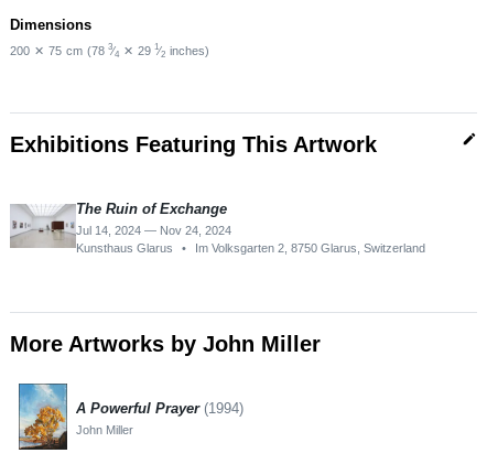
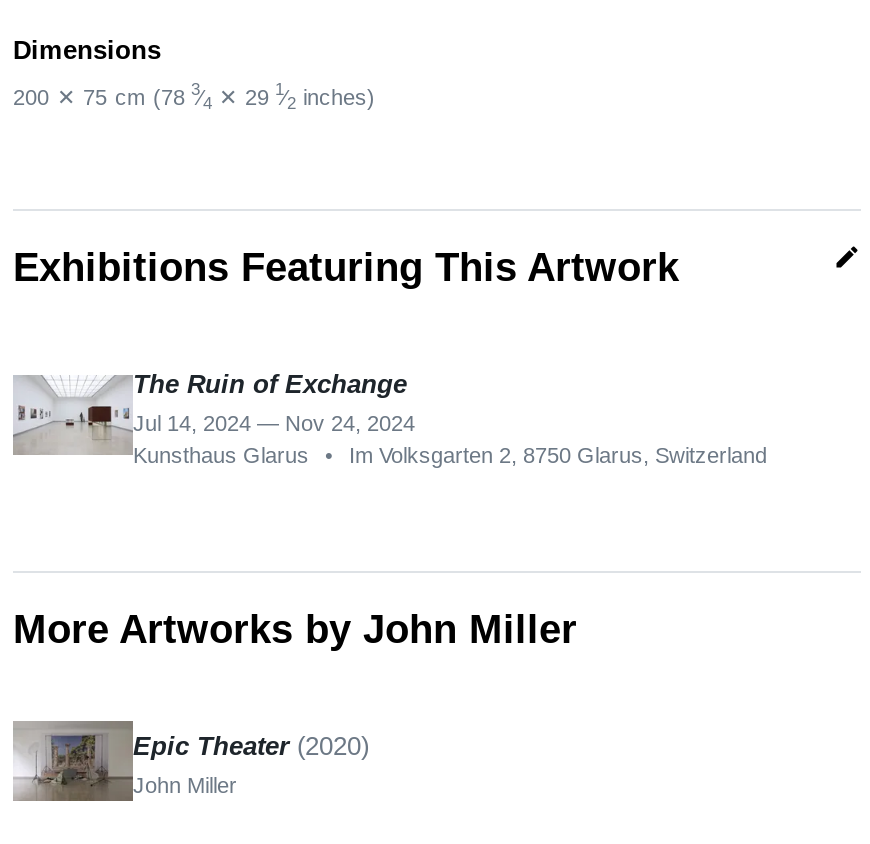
- [image]
- A Powerful Prayer (1994)
+ [image]
+ Epic Theater (2020)
